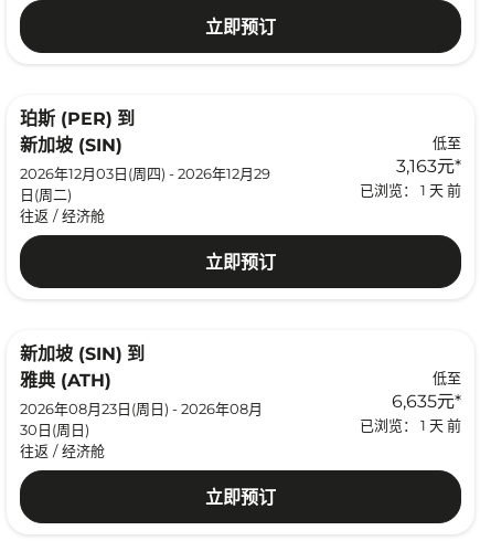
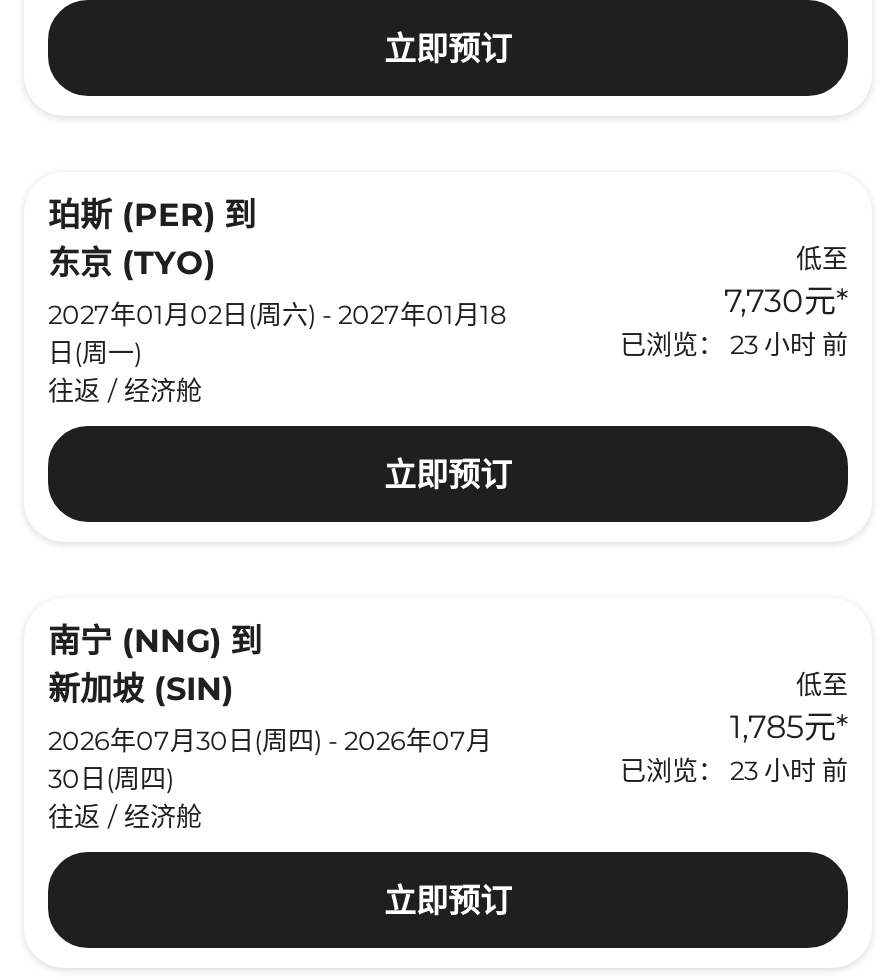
- 新加坡 (SIN)
- 2026年12月03日(周四) - 2026年12月29
- 日(周二)
+ 东京 (TYO)
+ 2027年01月02日(周六) - 2027年01月18
+ 日(周一)

- 3,163元*
- 已浏览： 1 天 前
+ 7,730元*
+ 已浏览： 23 小时 前

- 新加坡 (SIN) 到
- 雅典 (ATH)
- 2026年08月23日(周日) - 2026年08月
- 30日(周日)
+ 南宁 (NNG) 到
+ 新加坡 (SIN)
+ 2026年07月30日(周四) - 2026年07月
+ 30日(周四)

- 6,635元*
- 已浏览： 1 天 前
+ 1,785元*
+ 已浏览： 23 小时 前
